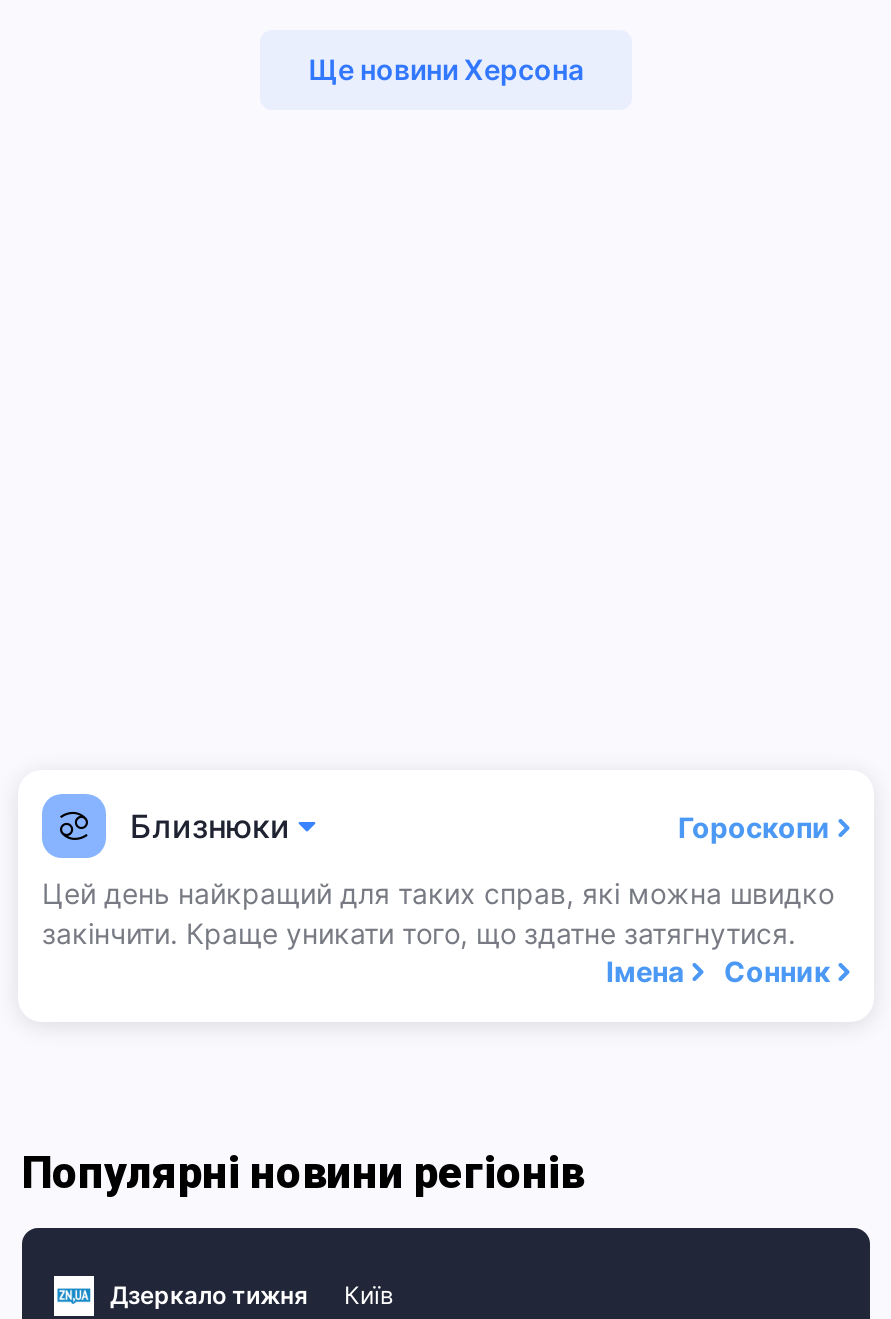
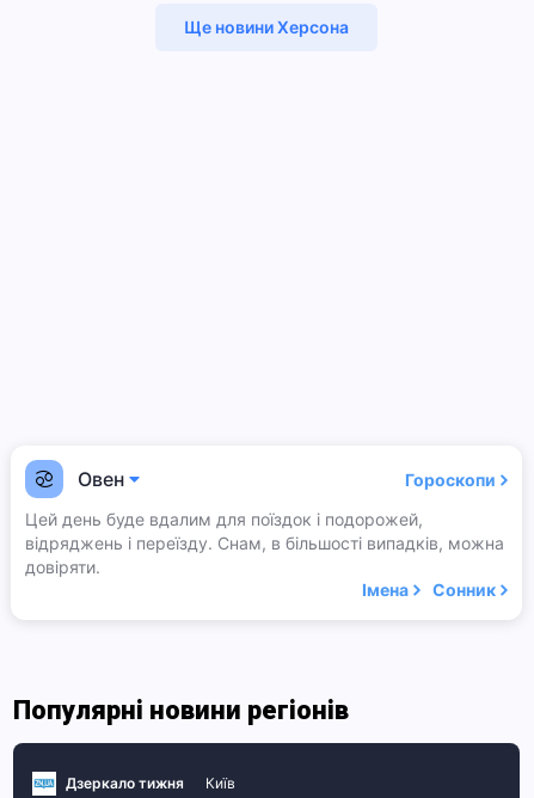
- Близнюки
+ Овен

- Цей день найкращий для таких справ, які можна швидко
- закінчити. Краще уникати того, що здатне затягнутися.
+ Цей день буде вдалим для поїздок і подорожей,
+ відряджень і переїзду. Снам, в більшості випадків, можна
+ довіряти.
